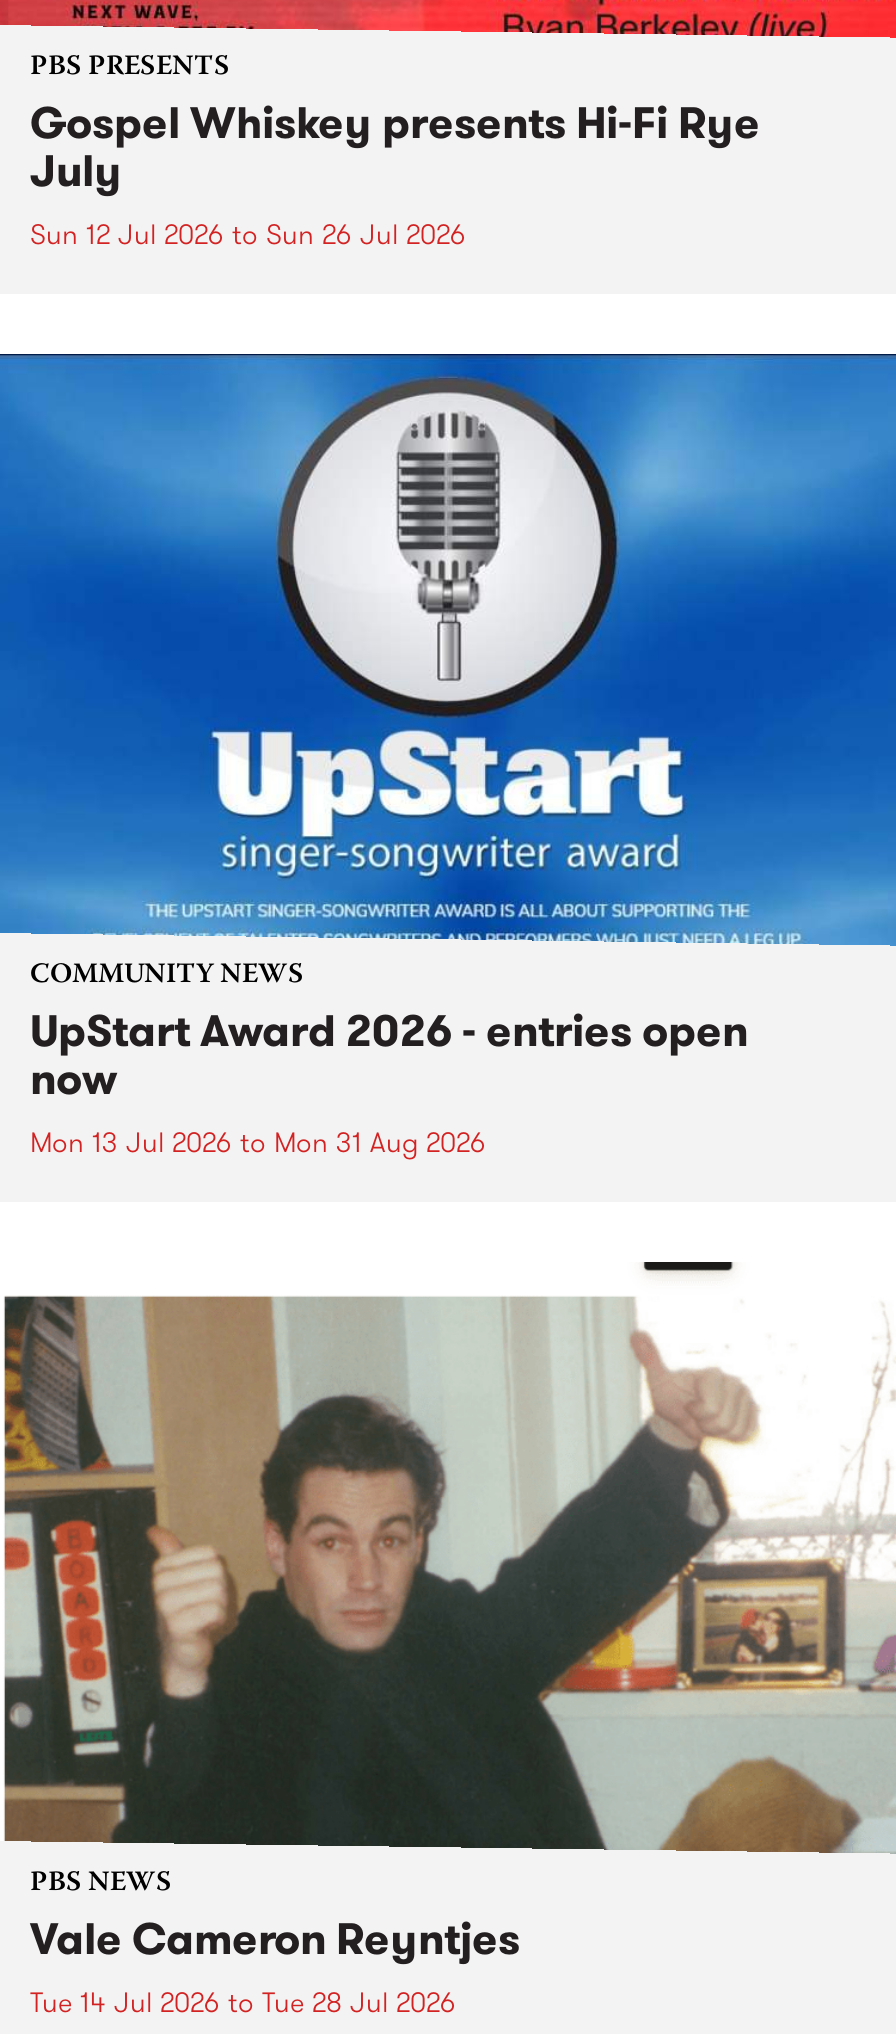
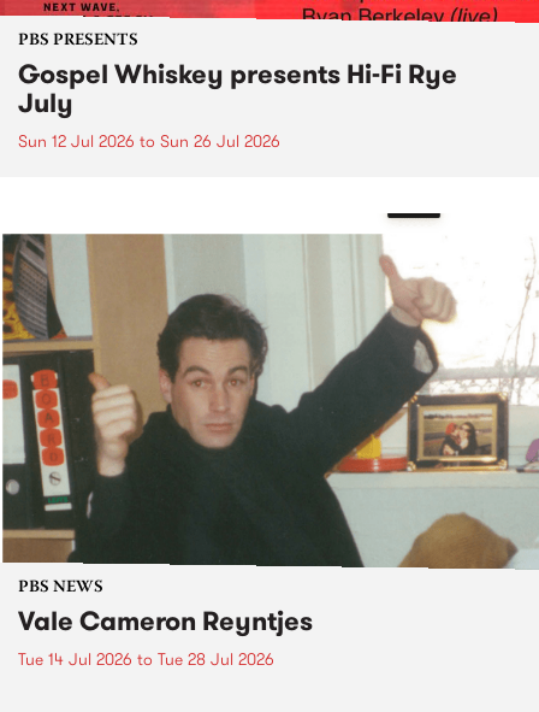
- [image]
- COMMUNITY NEWS
- UpStart Award 2026 - entries open
- now
- Mon 13 Jul 2026 to Mon 31 Aug 2026
